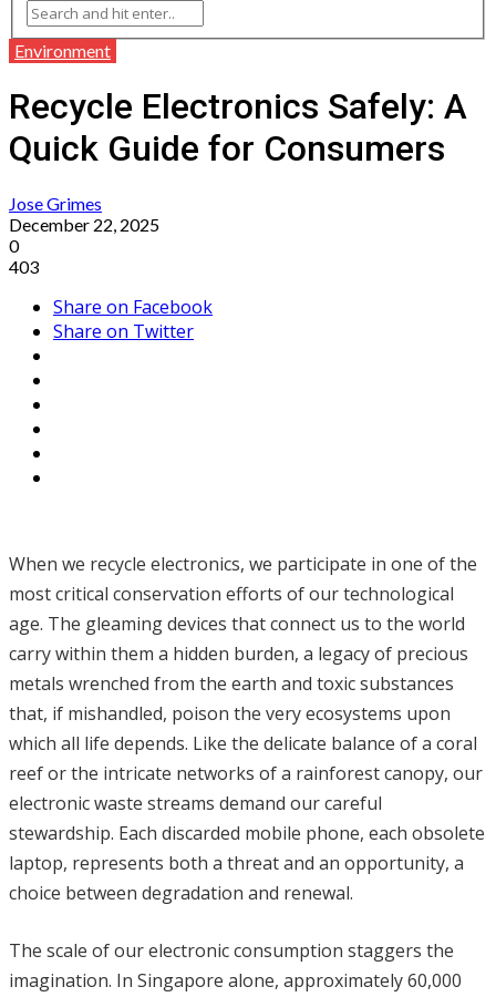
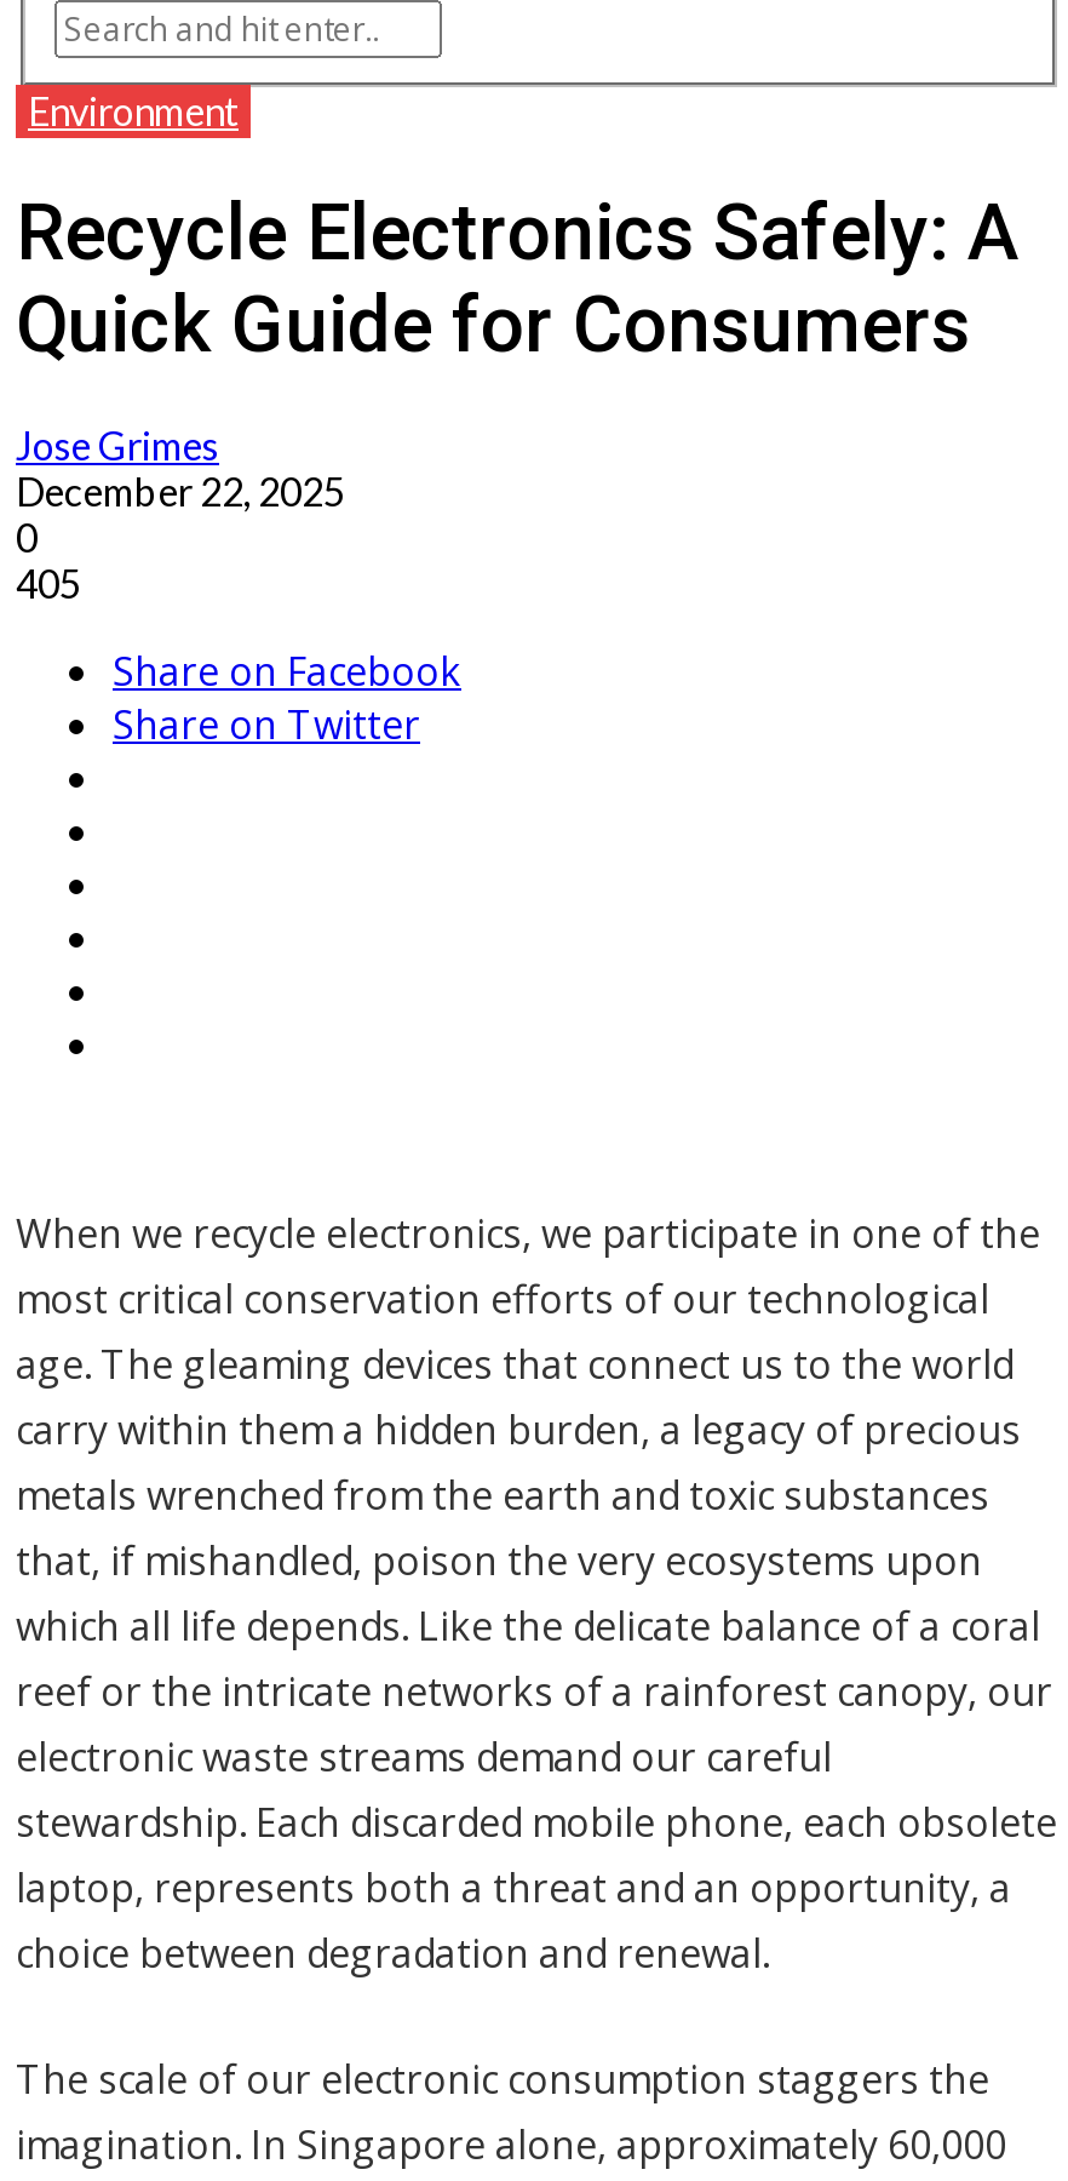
- 403
+ 405
